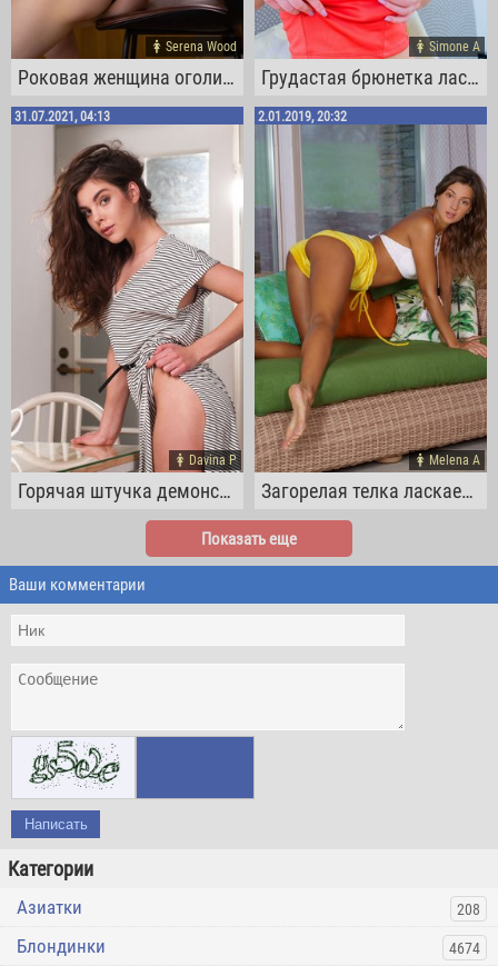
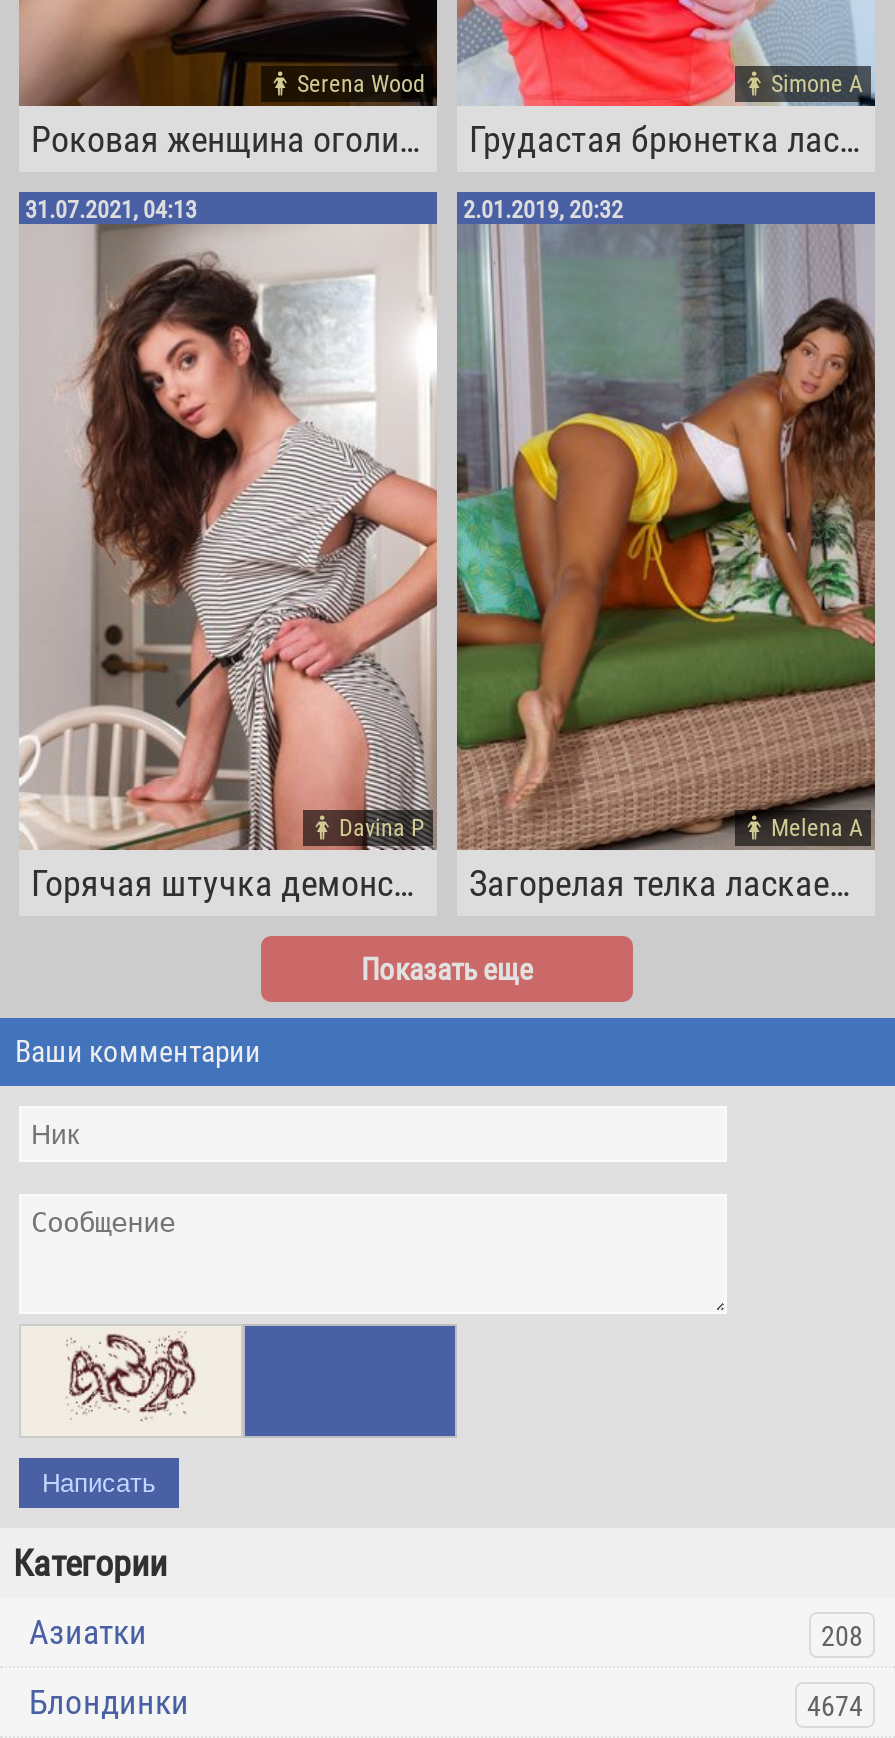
- [image]
+ [image]
